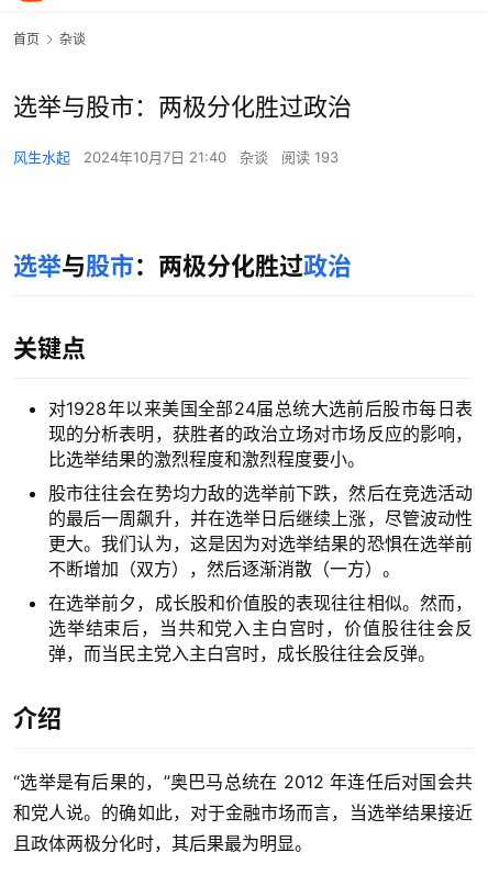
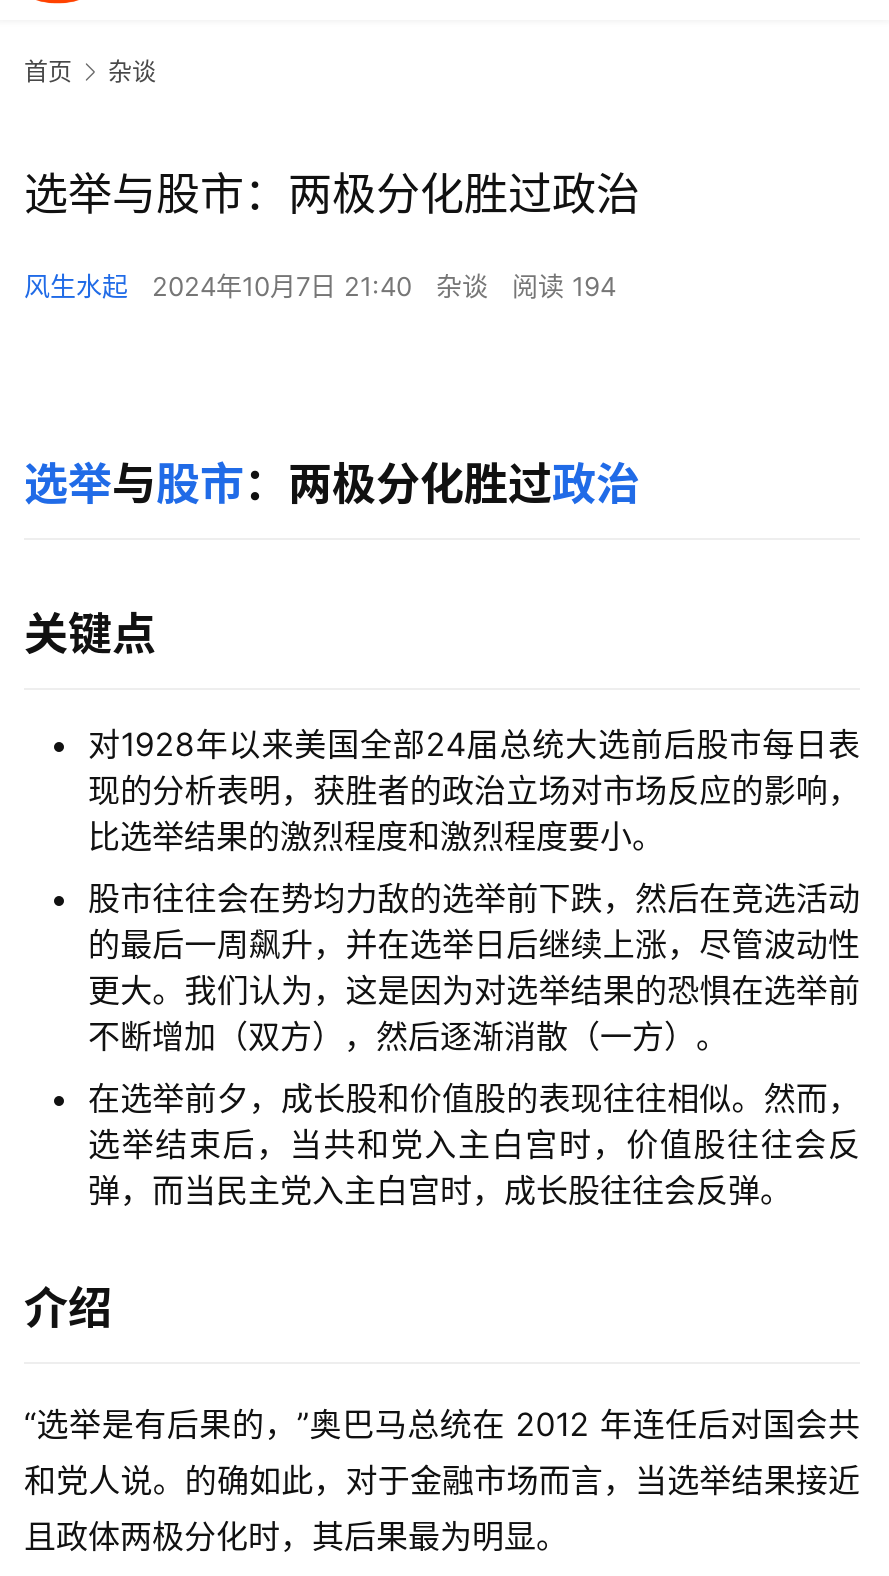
- 风生水起 2024年10月7日 21:40 杂谈 阅读 193
+ 风生水起 2024年10月7日 21:40 杂谈 阅读 194
